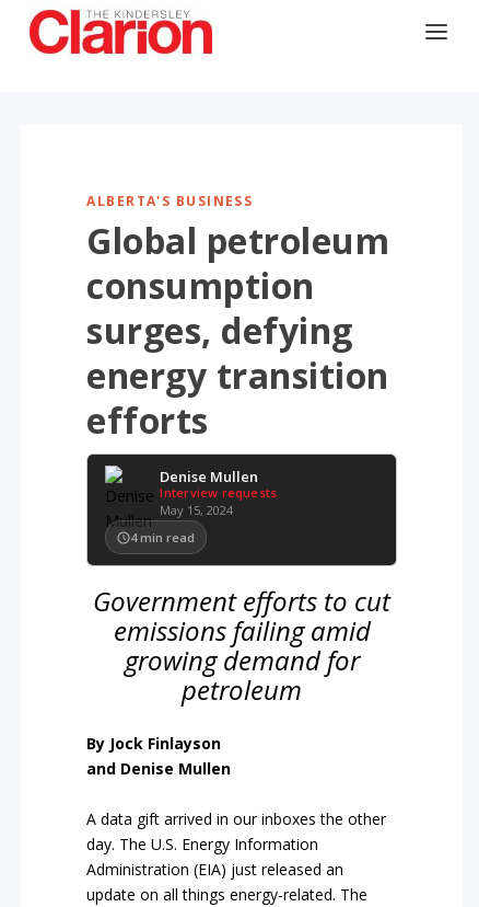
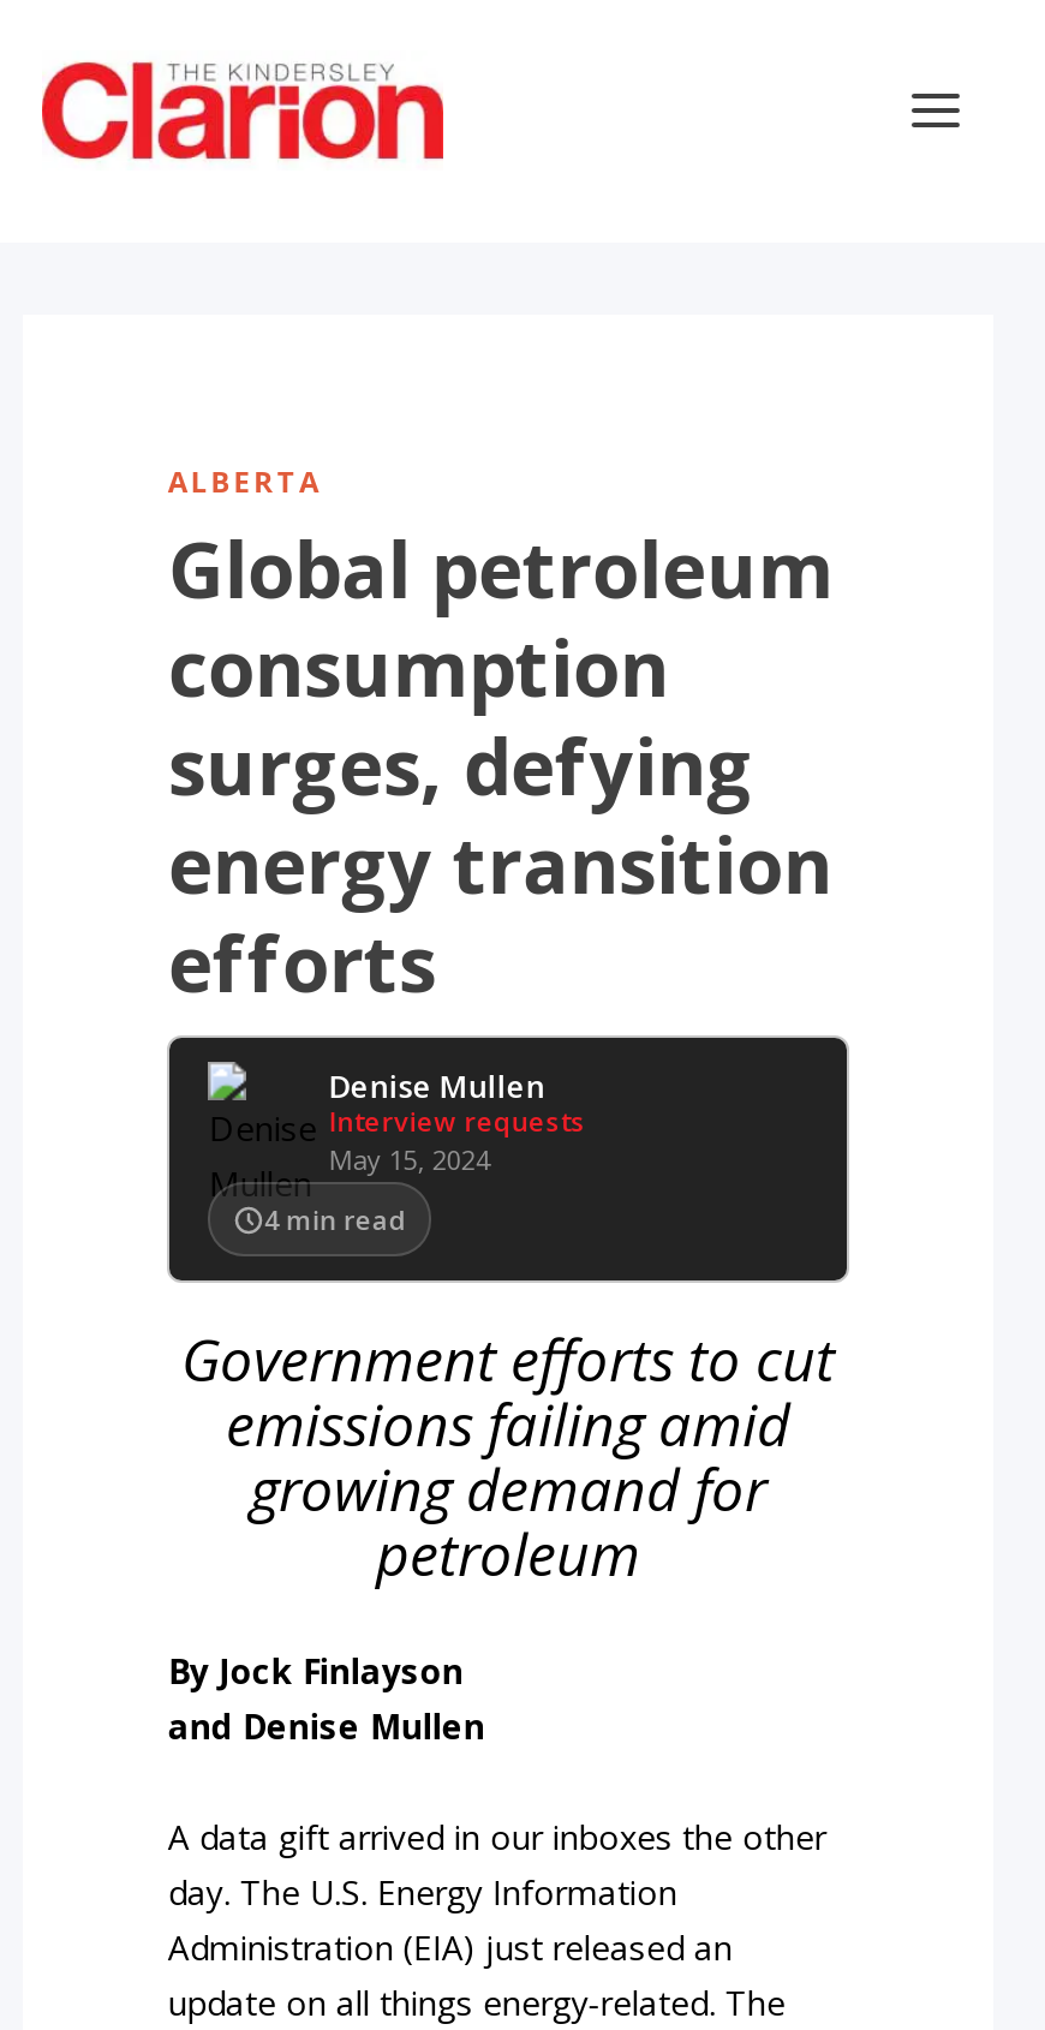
- ALBERTA'S BUSINESS
+ ALBERTA
